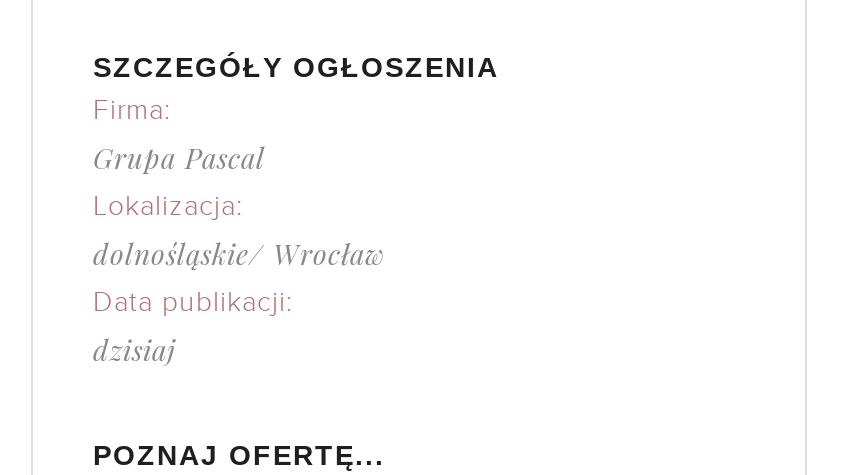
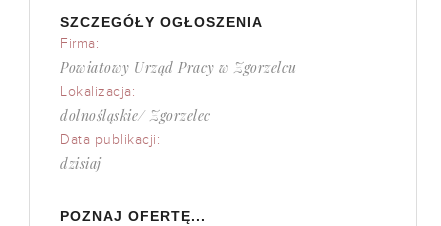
- Grupa Pascal
+ Powiatowy Urząd Pracy w Zgorzelcu

- dolnośląskie/ Wrocław
+ dolnośląskie/ Zgorzelec
